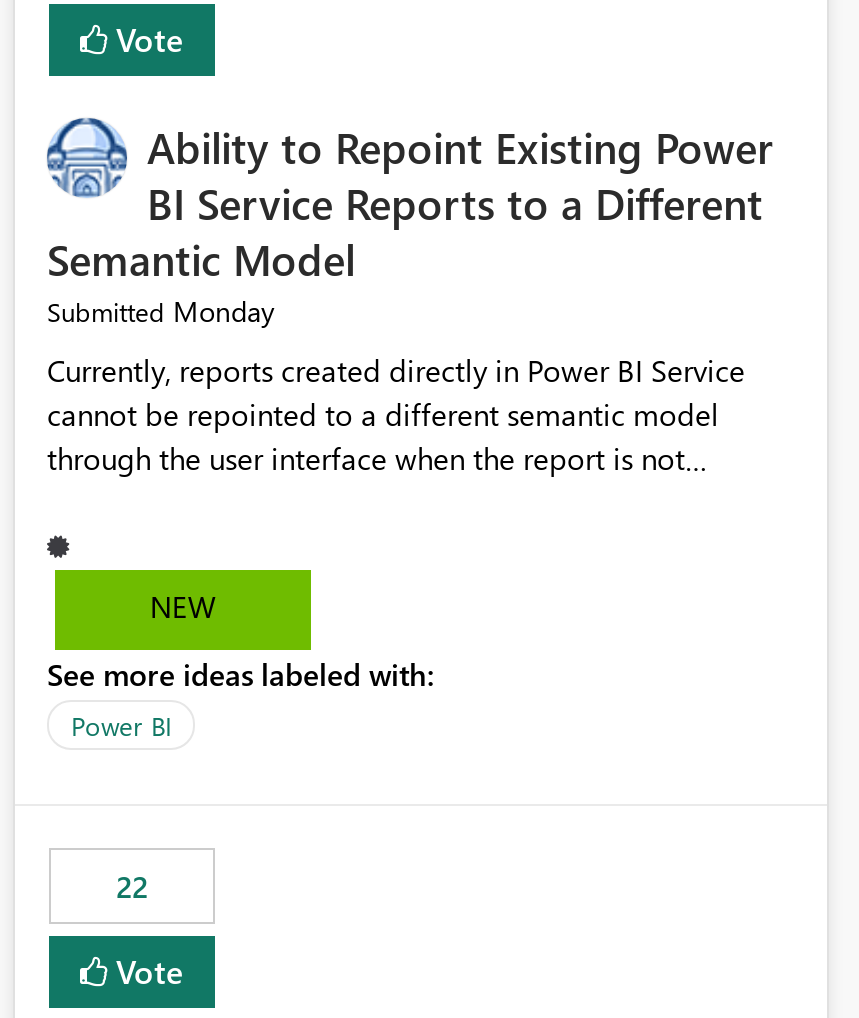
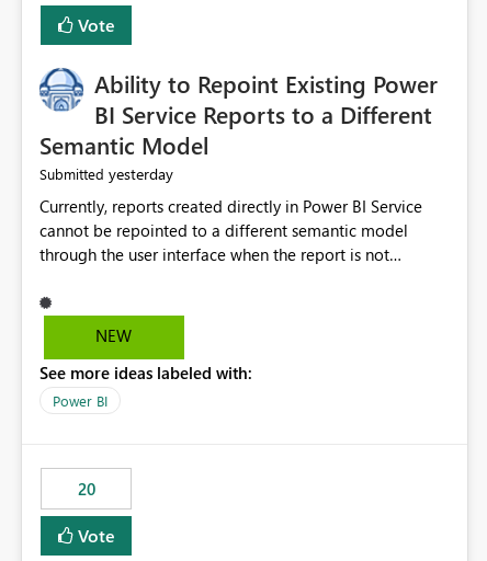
- Submitted Monday
+ Submitted yesterday

- 22
+ 20
